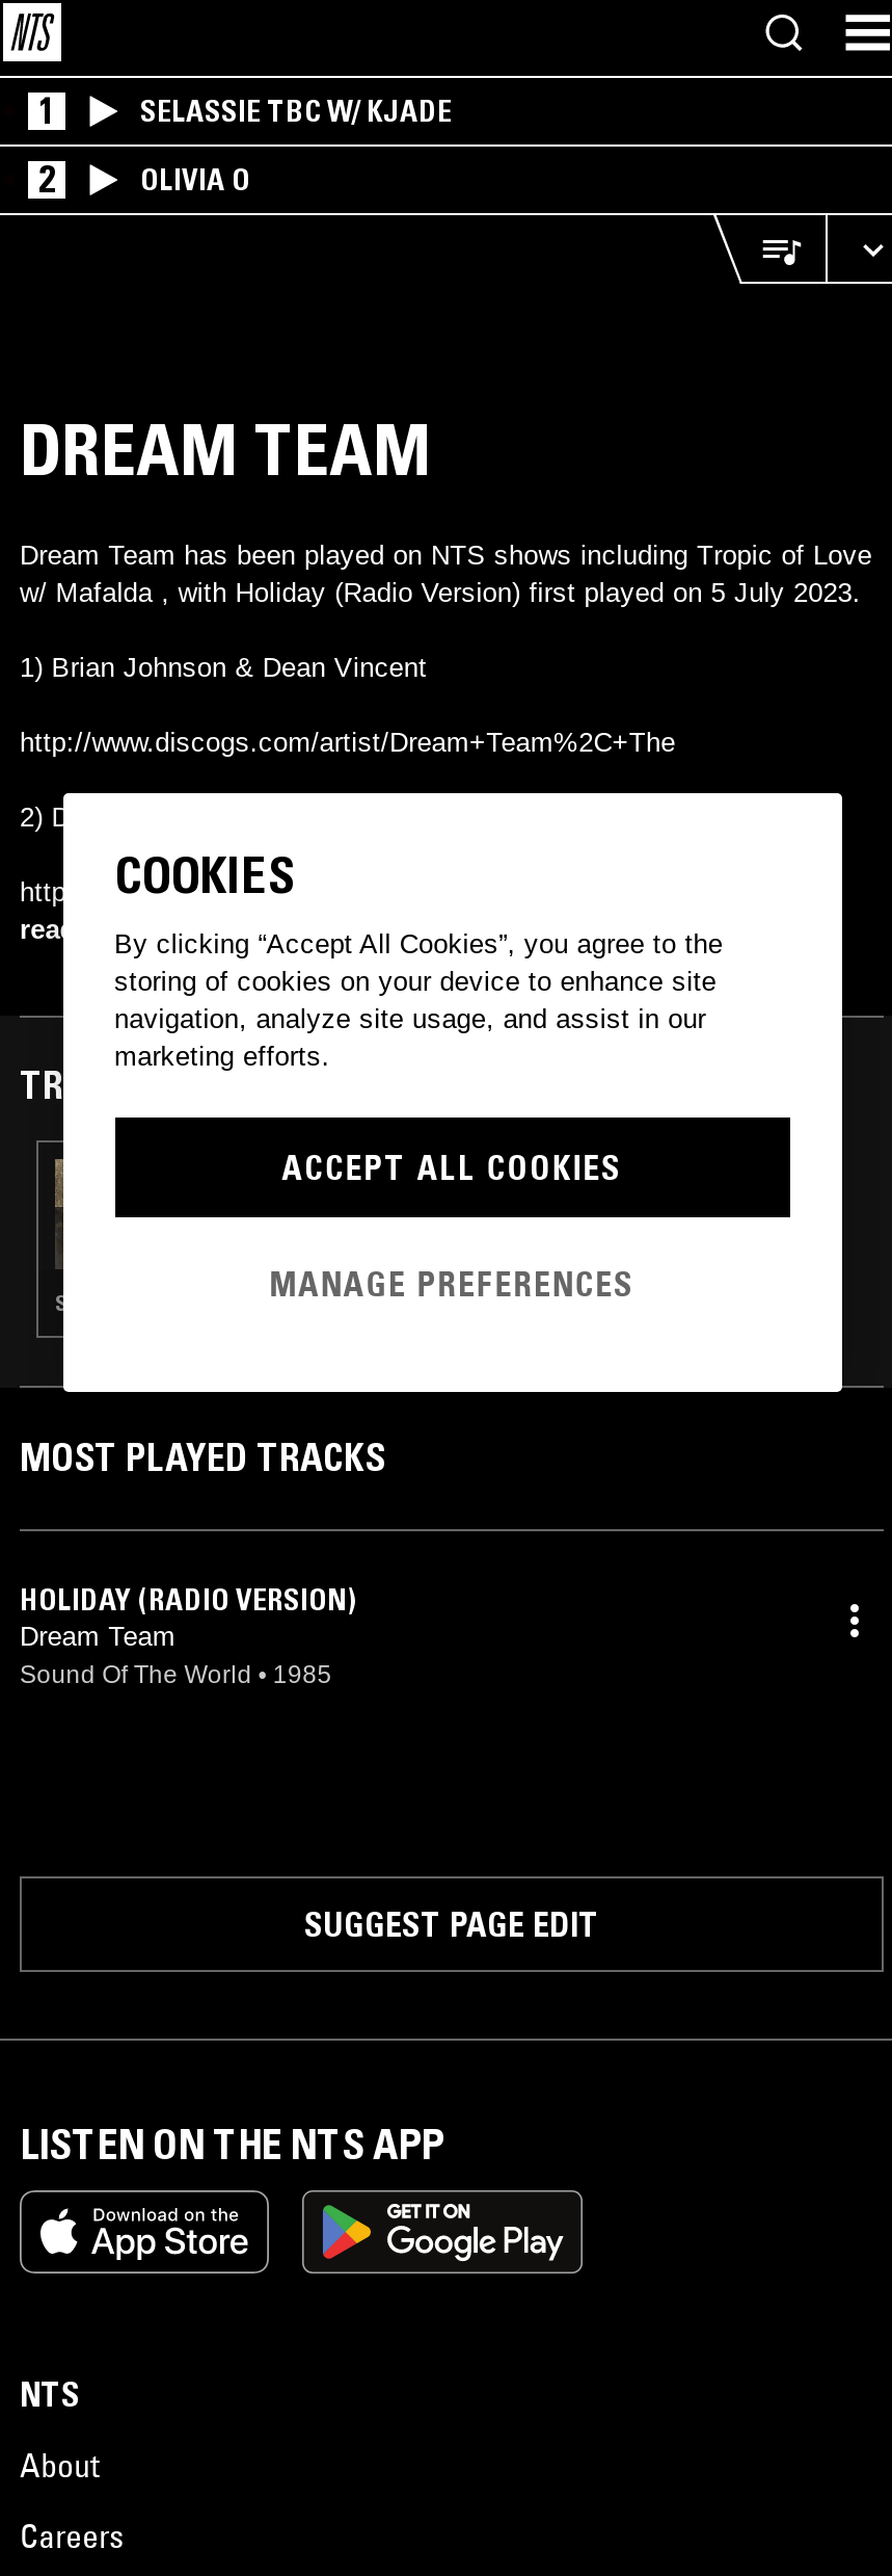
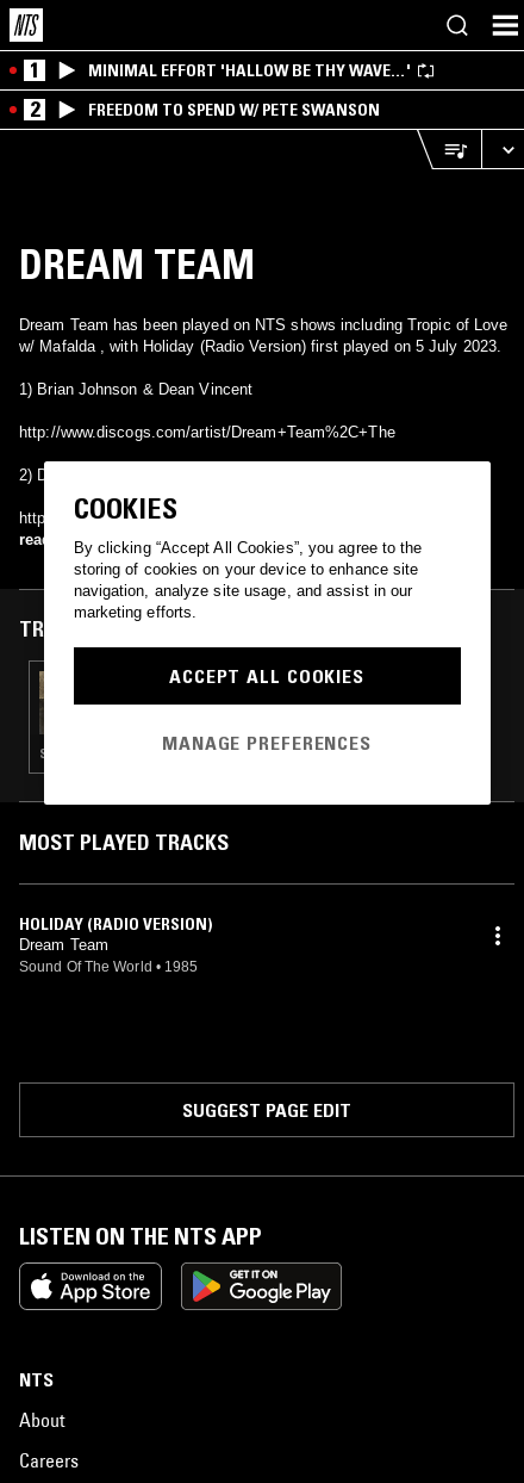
- SELASSIE TBC W/ KJADE
+ MINIMAL EFFORT 'HALLOW BE THY WAVE…'

- OLIVIA O
+ FREEDOM TO SPEND W/ PETE SWANSON
